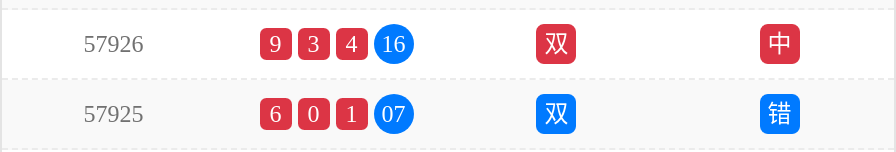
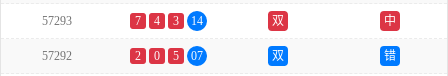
- 57926
- 9
- 3
+ 57293
+ 7

- 16
+ 3
+ 14

- 57925
+ 57292

- 6
+ 2

- 1
+ 5
